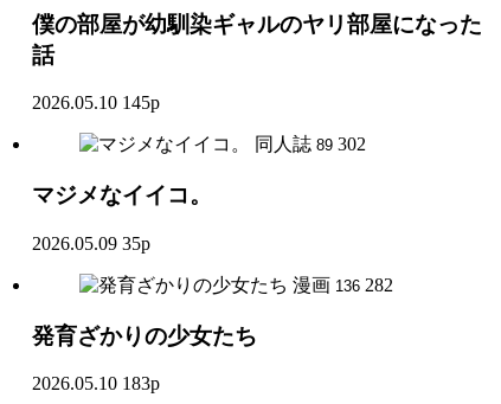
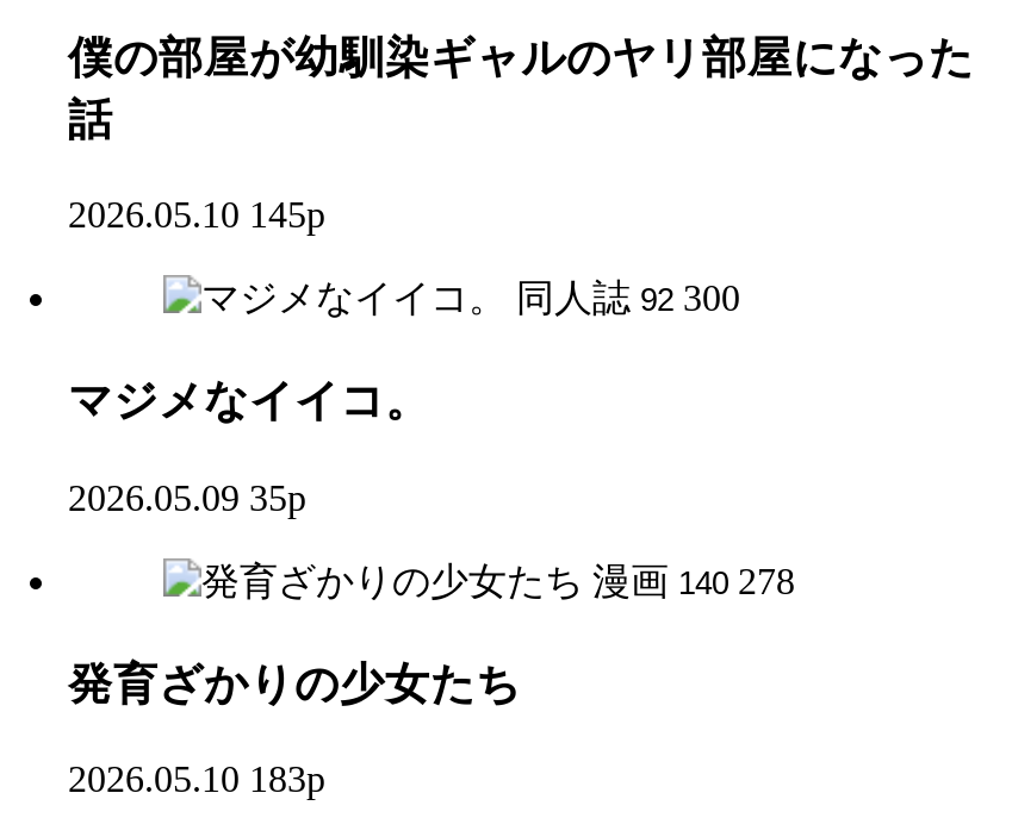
- 同人誌 89 302
+ 同人誌 92 300

- 漫画 136 282
+ 漫画 140 278
